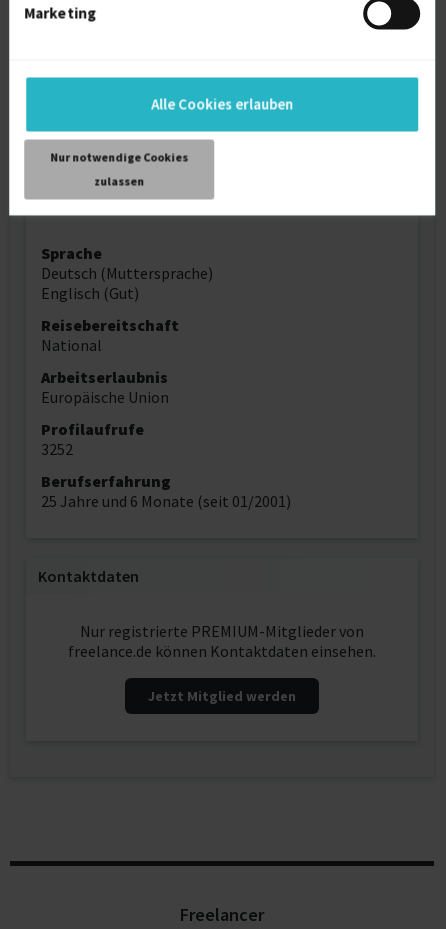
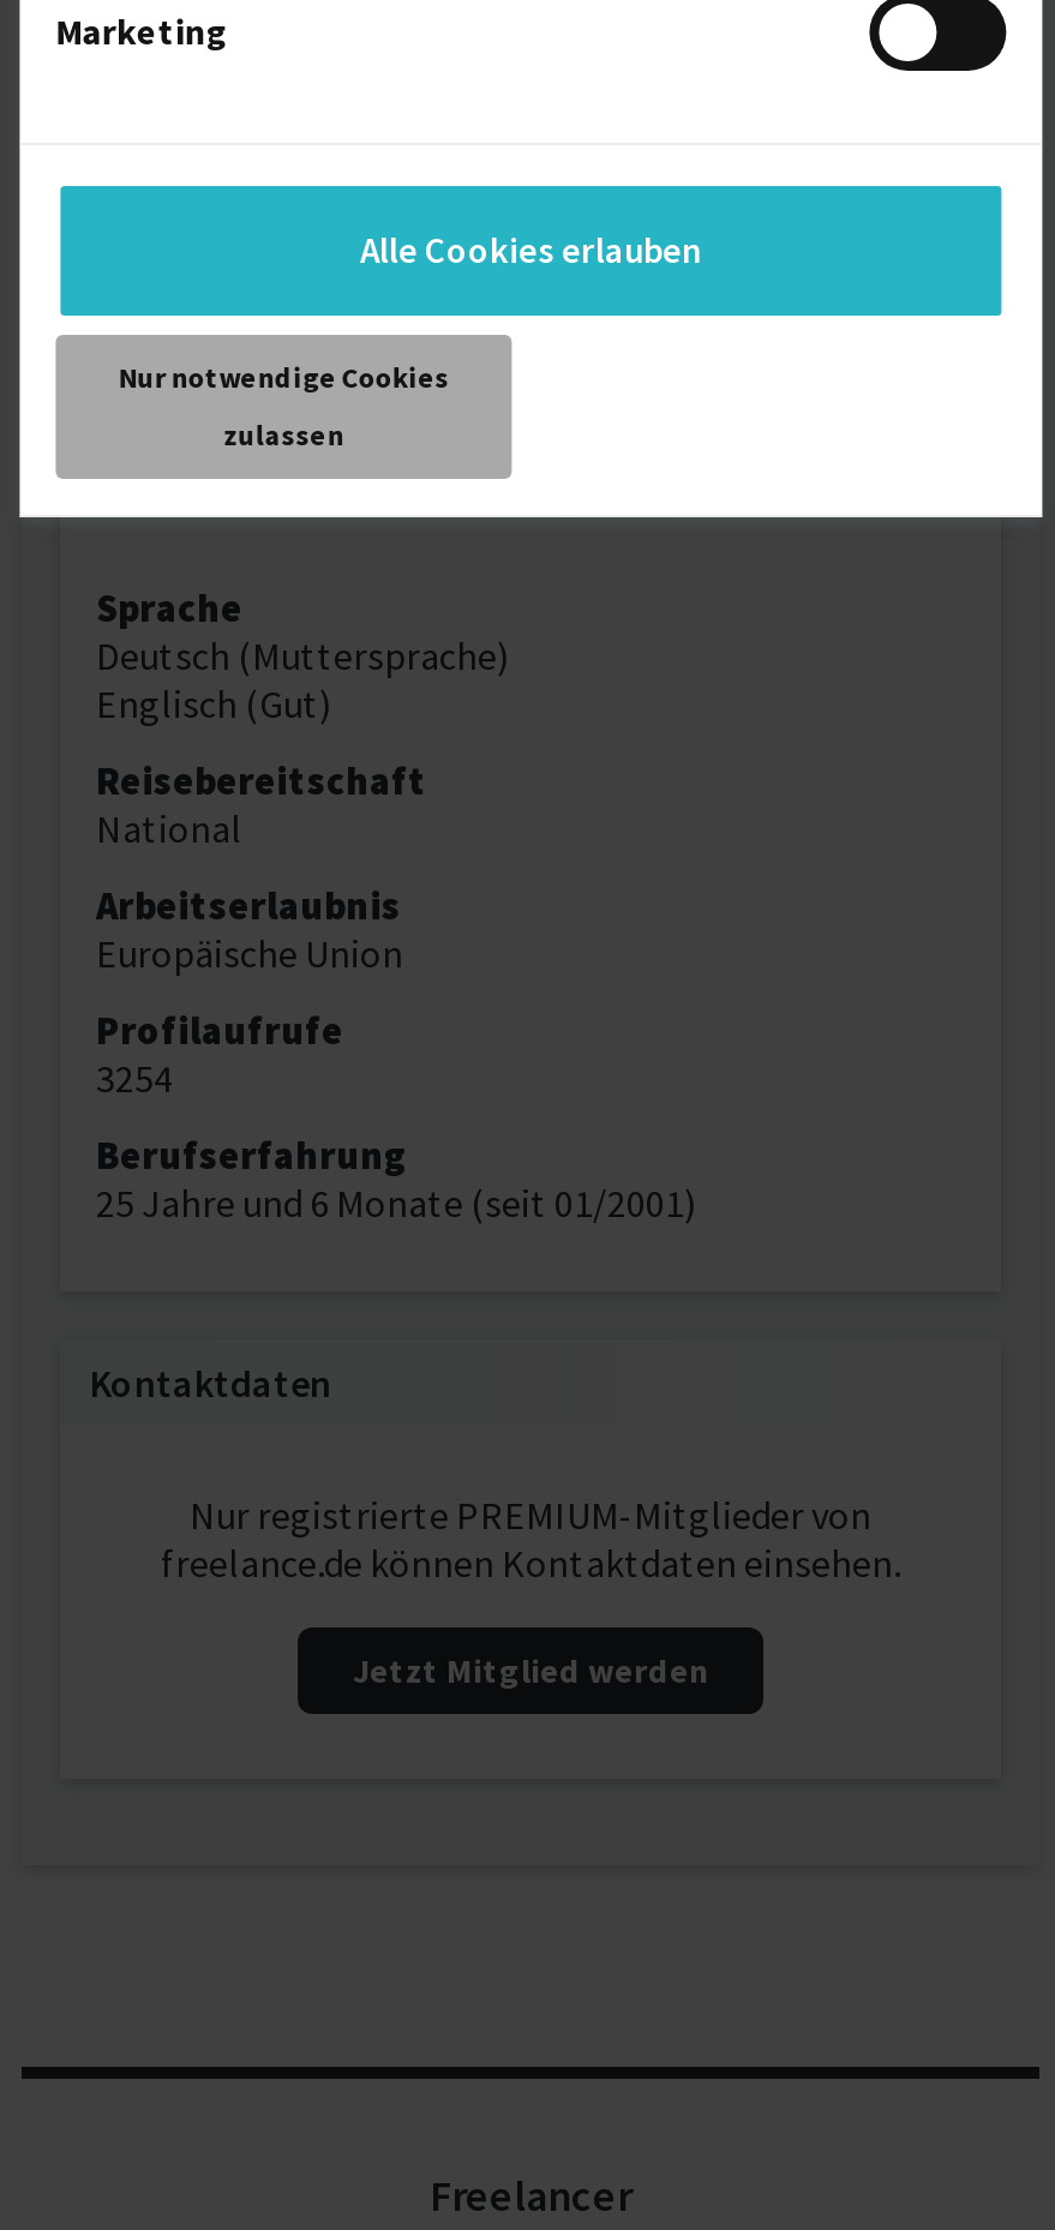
- 3252
+ 3254
